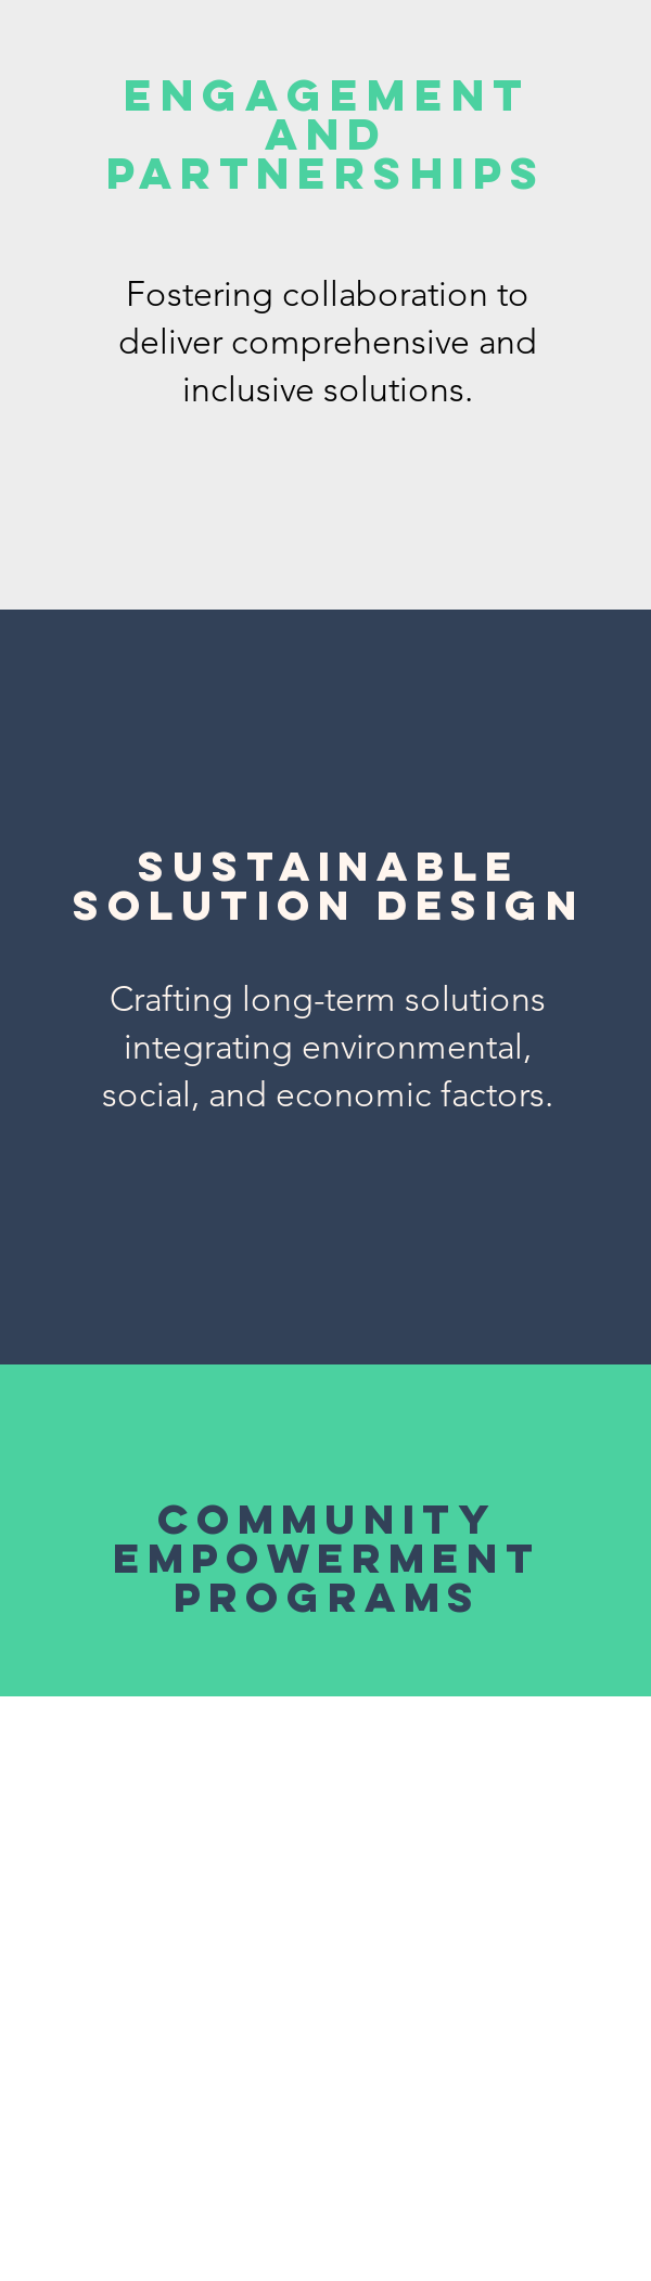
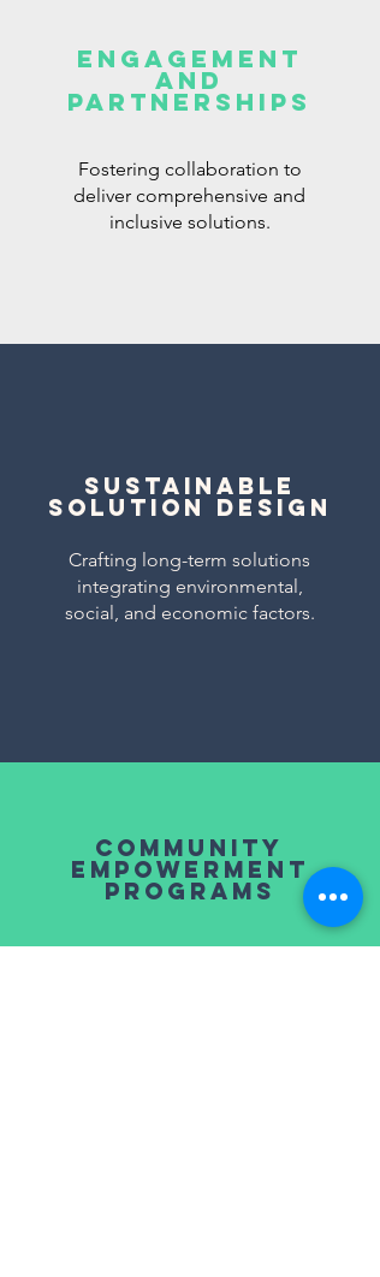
+ [image]
